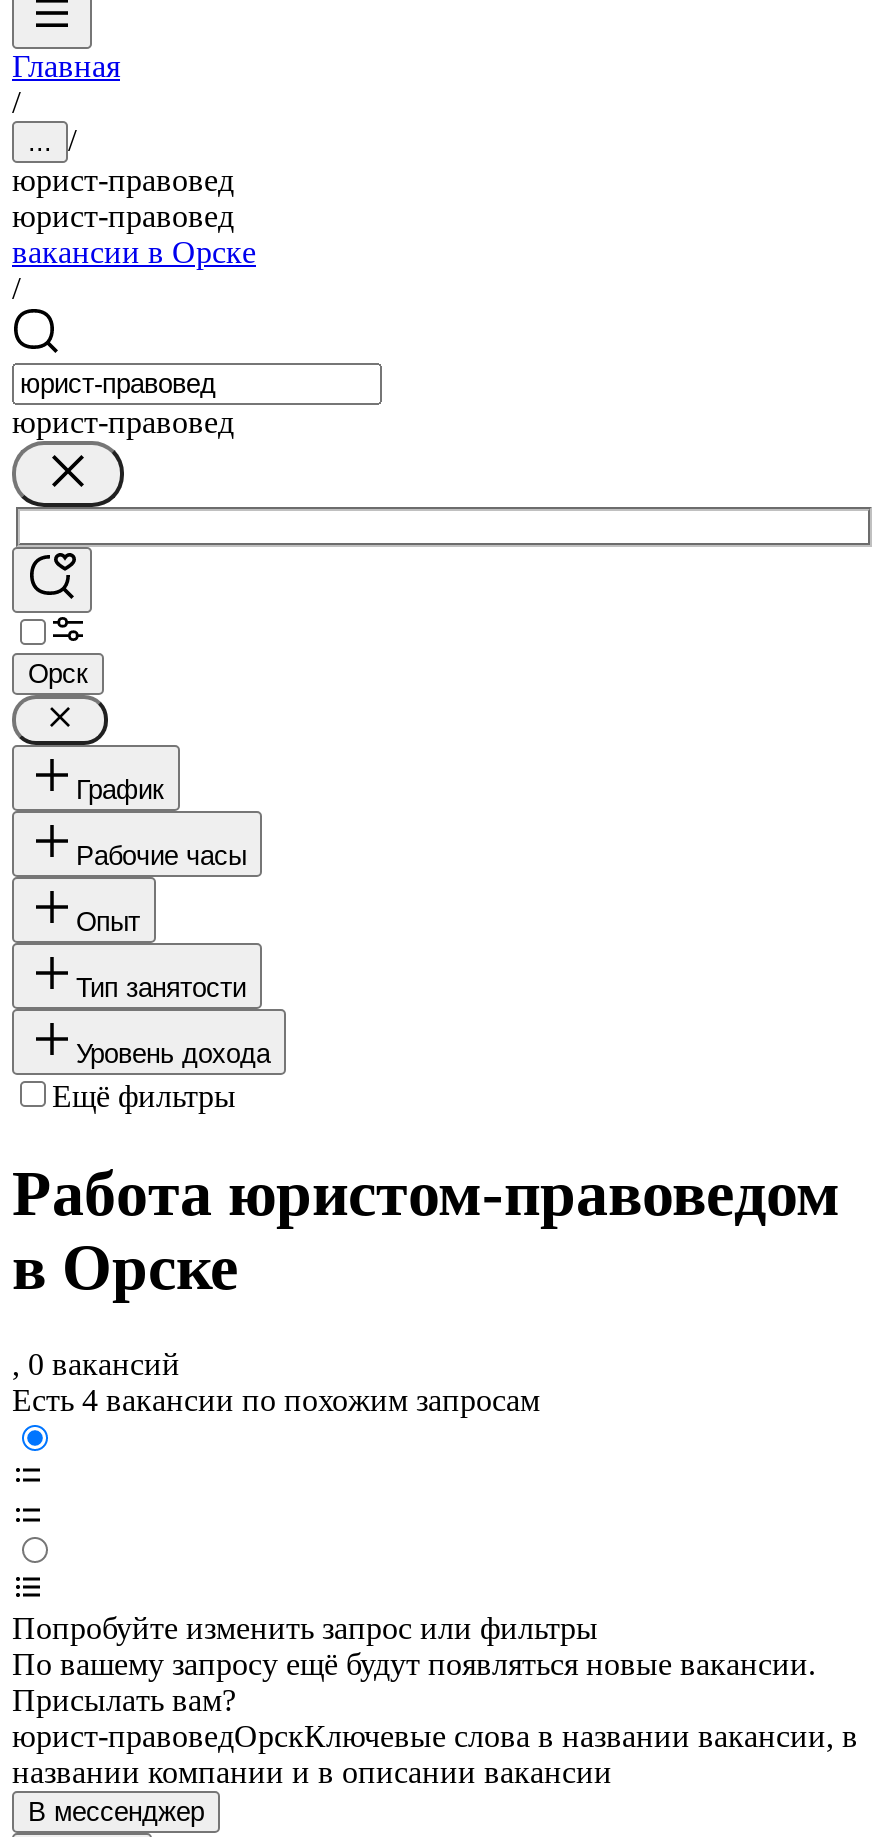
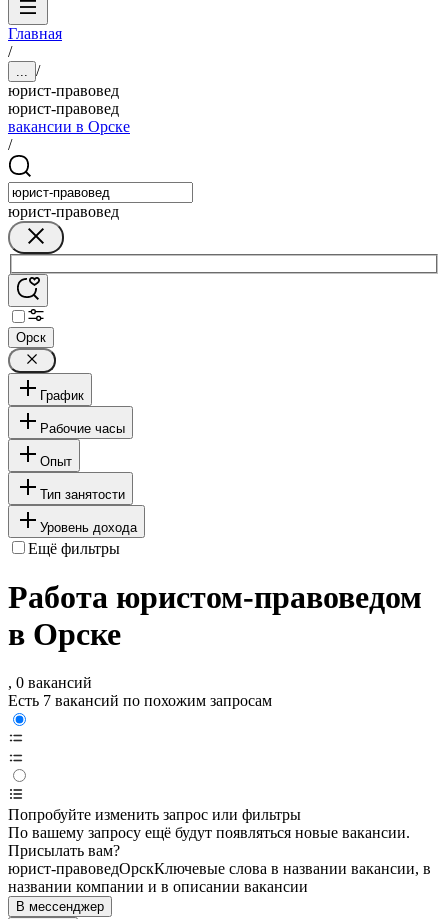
- Есть 4 вакансии по похожим запросам
+ Есть 7 вакансий по похожим запросам
